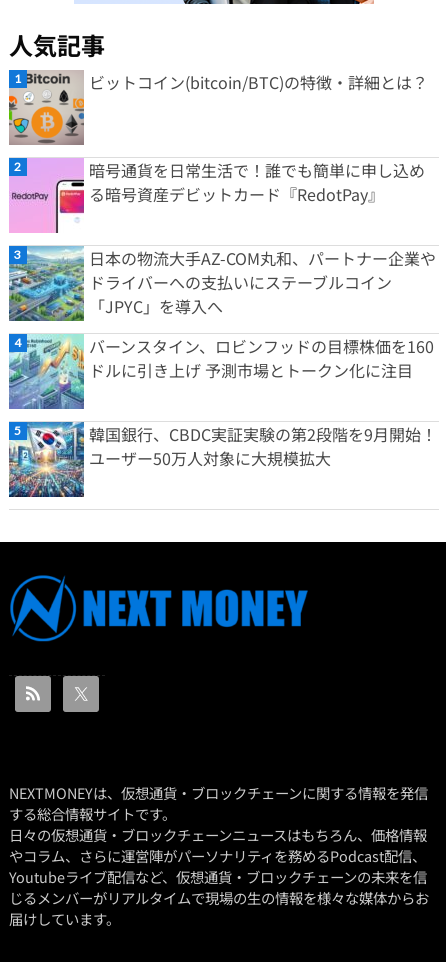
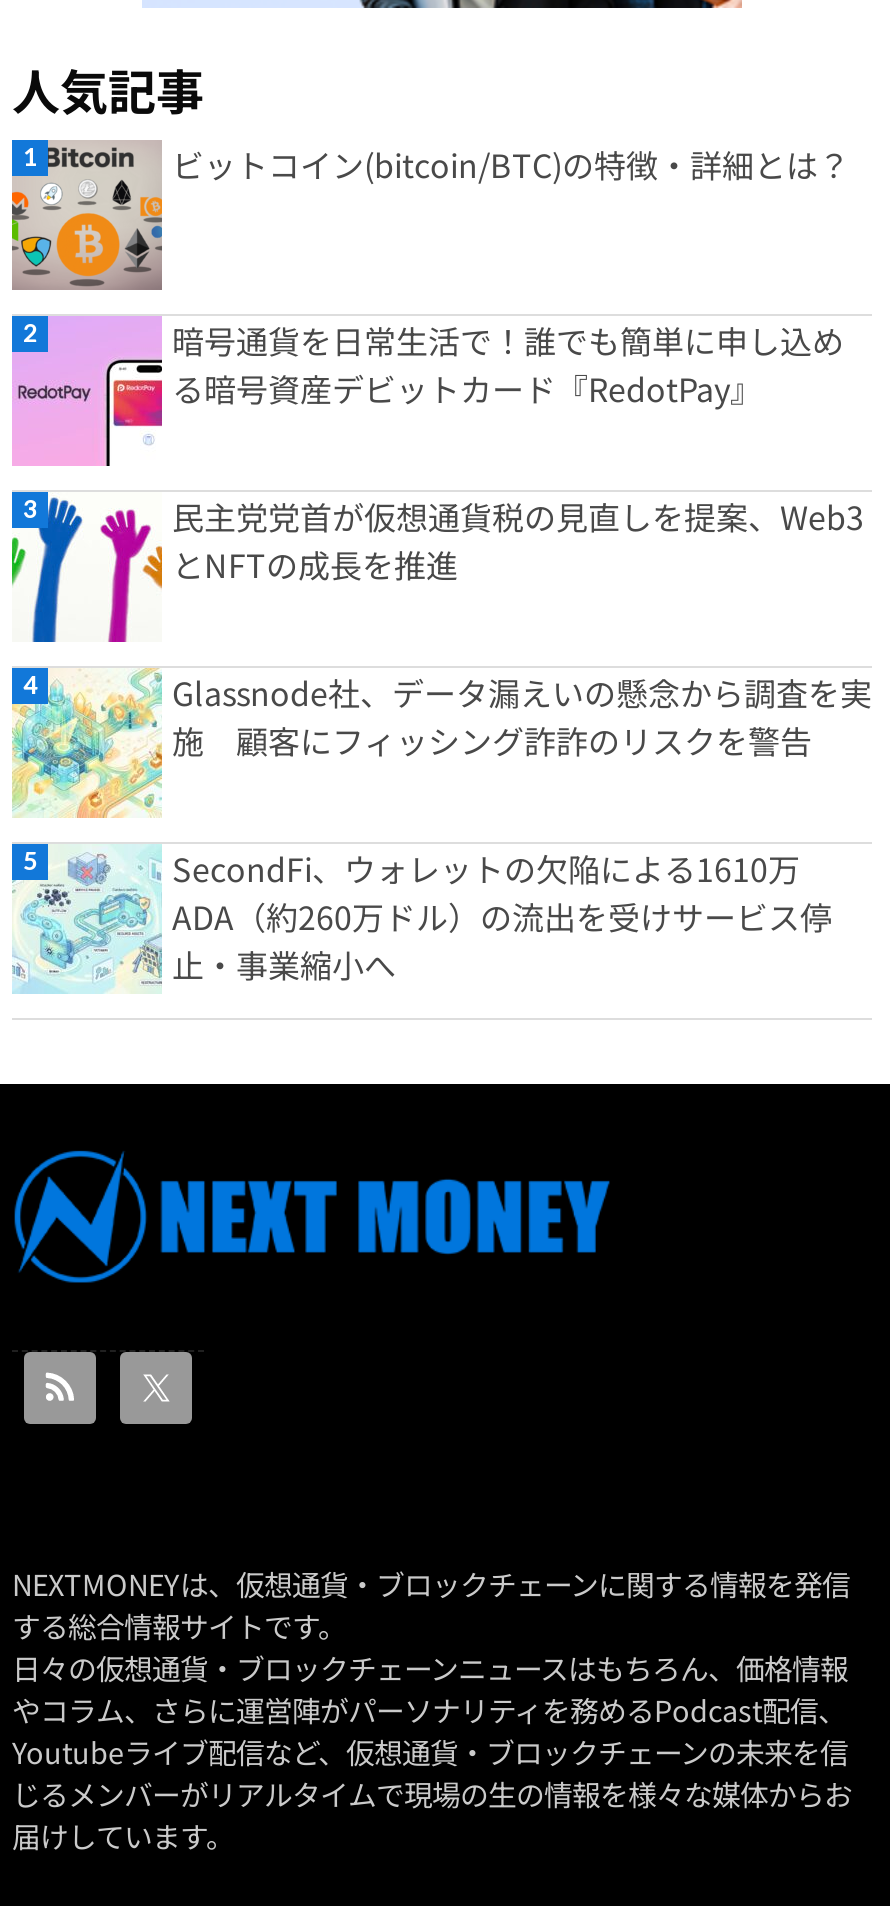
- [image]
- 日本の物流大手AZ-COM丸和、パートナー企業や
- ドライバーへの支払いにステーブルコイン
- 「JPYC」を導入へ
+ [image]
+ 民主党党首が仮想通貨税の見直しを提案、Web3
+ とNFTの成長を推進

- [image]
- バーンスタイン、ロビンフッドの目標株価を160
- ドルに引き上げ 予測市場とトークン化に注目
+ [image]
+ Glassnode社、データ漏えいの懸念から調査を実
+ 施 顧客にフィッシング詐詐のリスクを警告

- [image]
- 韓国銀行、CBDC実証実験の第2段階を9月開始！
- ユーザー50万人対象に大規模拡大
+ [image]
+ SecondFi、ウォレットの欠陥による1610万
+ ADA（約260万ドル）の流出を受けサービス停
+ 止・事業縮小へ
